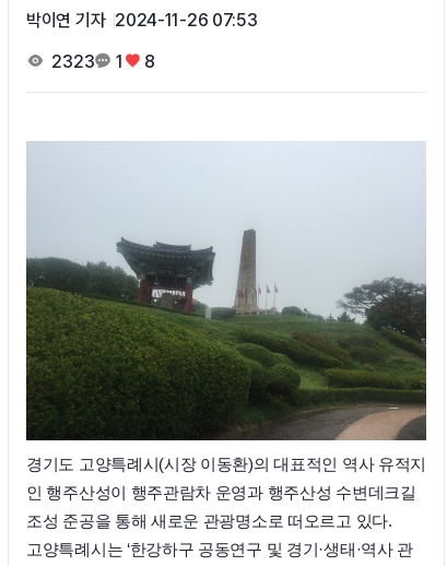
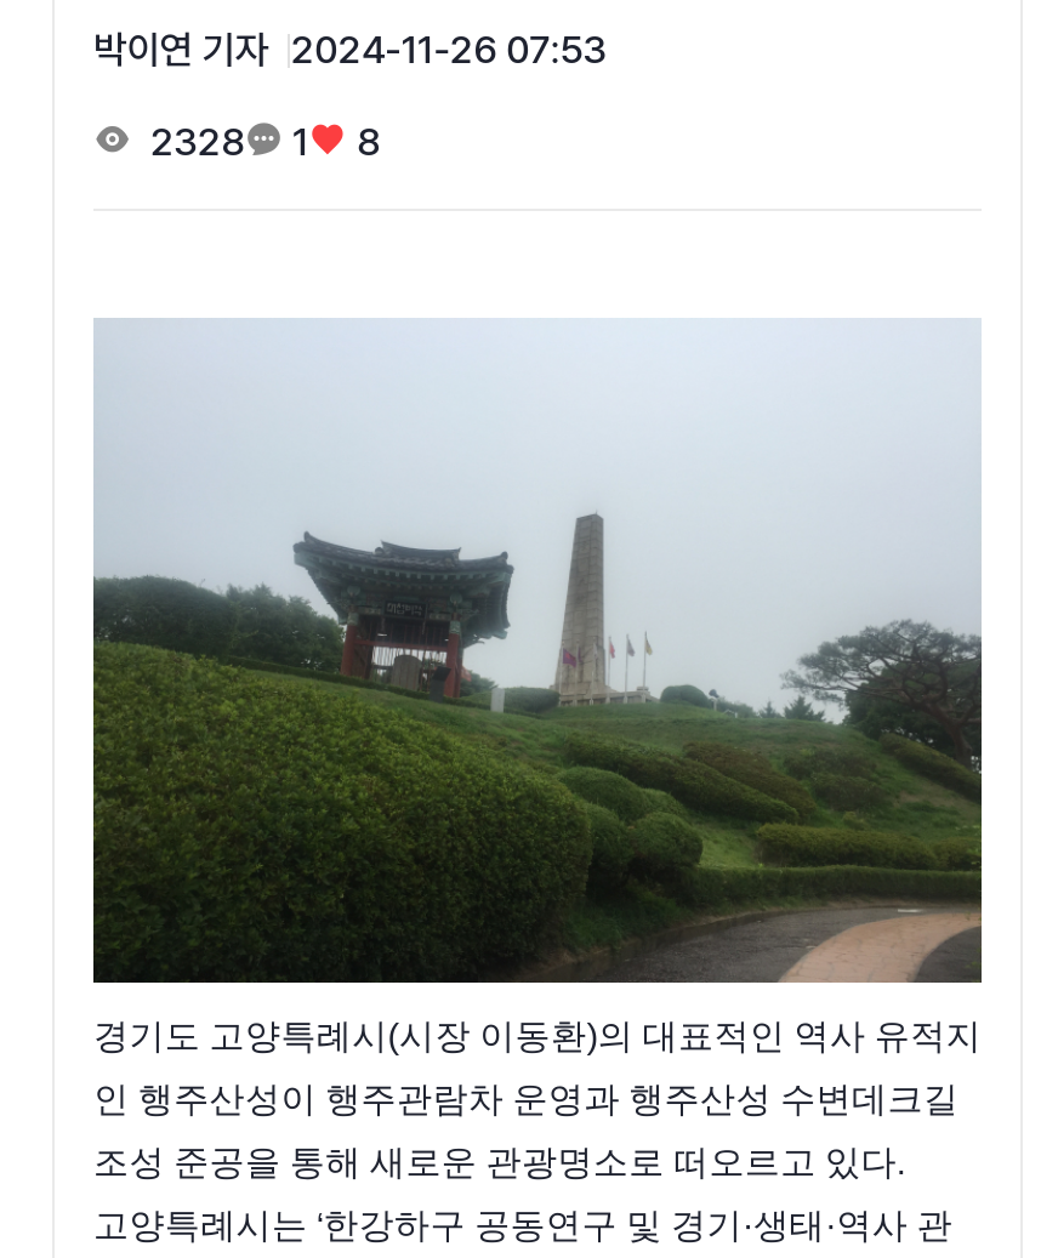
- 2323 1 8
+ 2328 1 8
